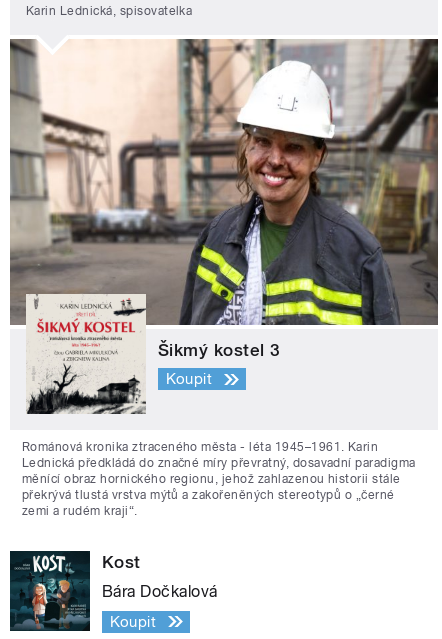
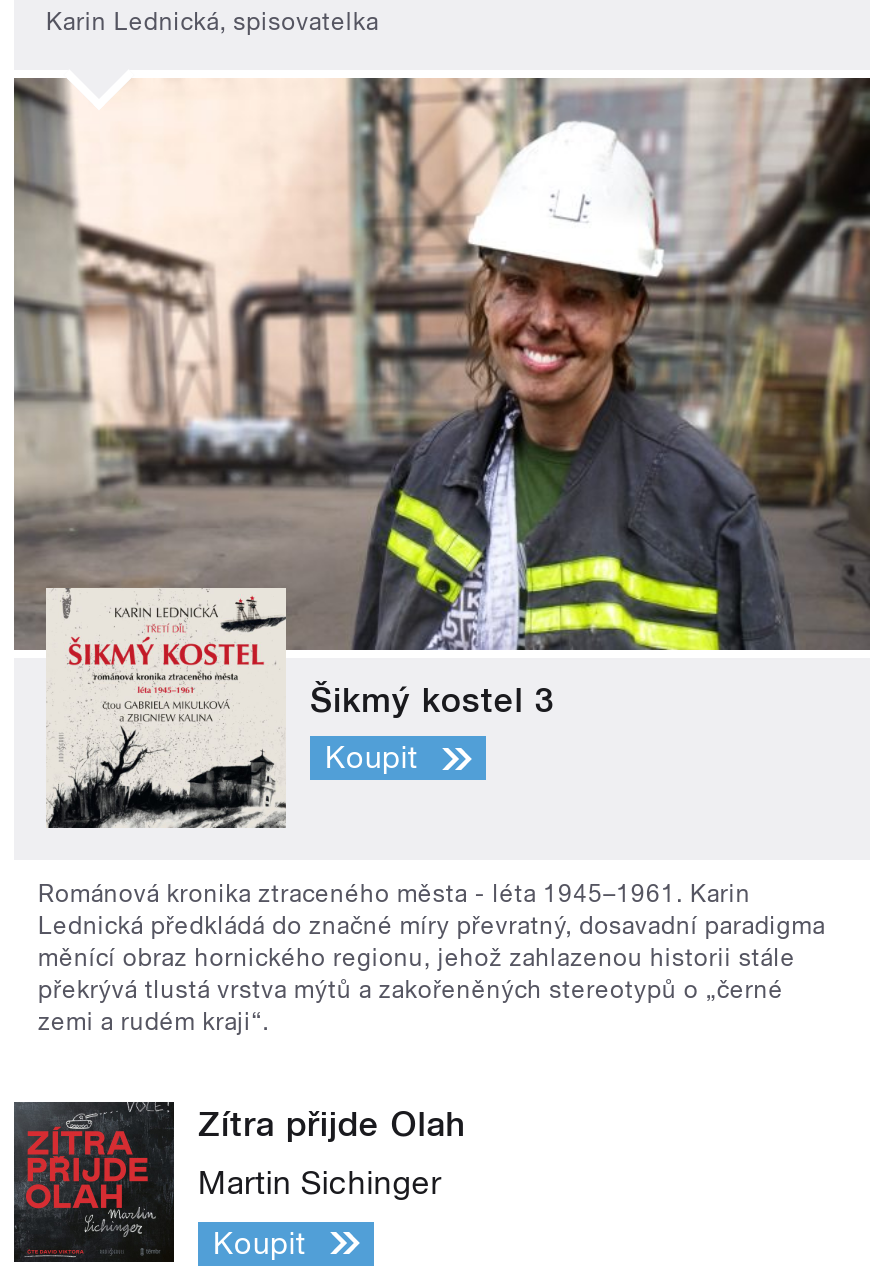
- [image]
- Kost
+ [image]
+ Zítra přijde Olah

- Bára Dočkalová
+ Martin Sichinger
